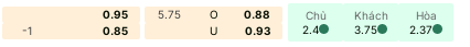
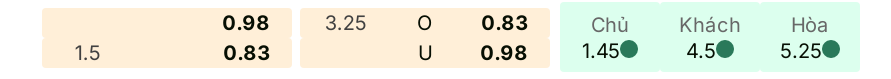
- 0.95
+ 0.98

- 5.75
+ 3.25

- 0.88
+ 0.83

- -1
+ 1.5

- 0.85
+ 0.83

- 0.93
+ 0.98

- 2.4
+ 1.45

- 3.75
+ 4.5

- 2.37
+ 5.25
